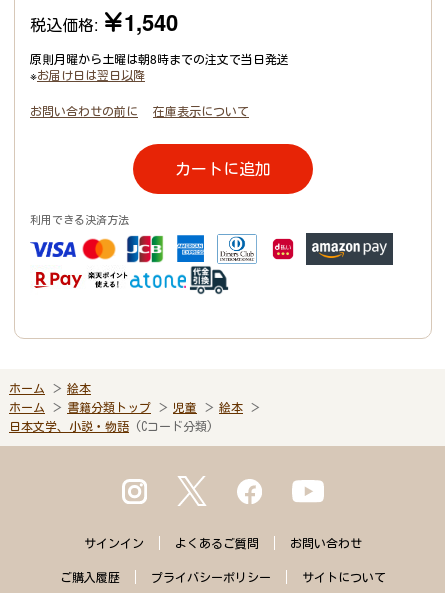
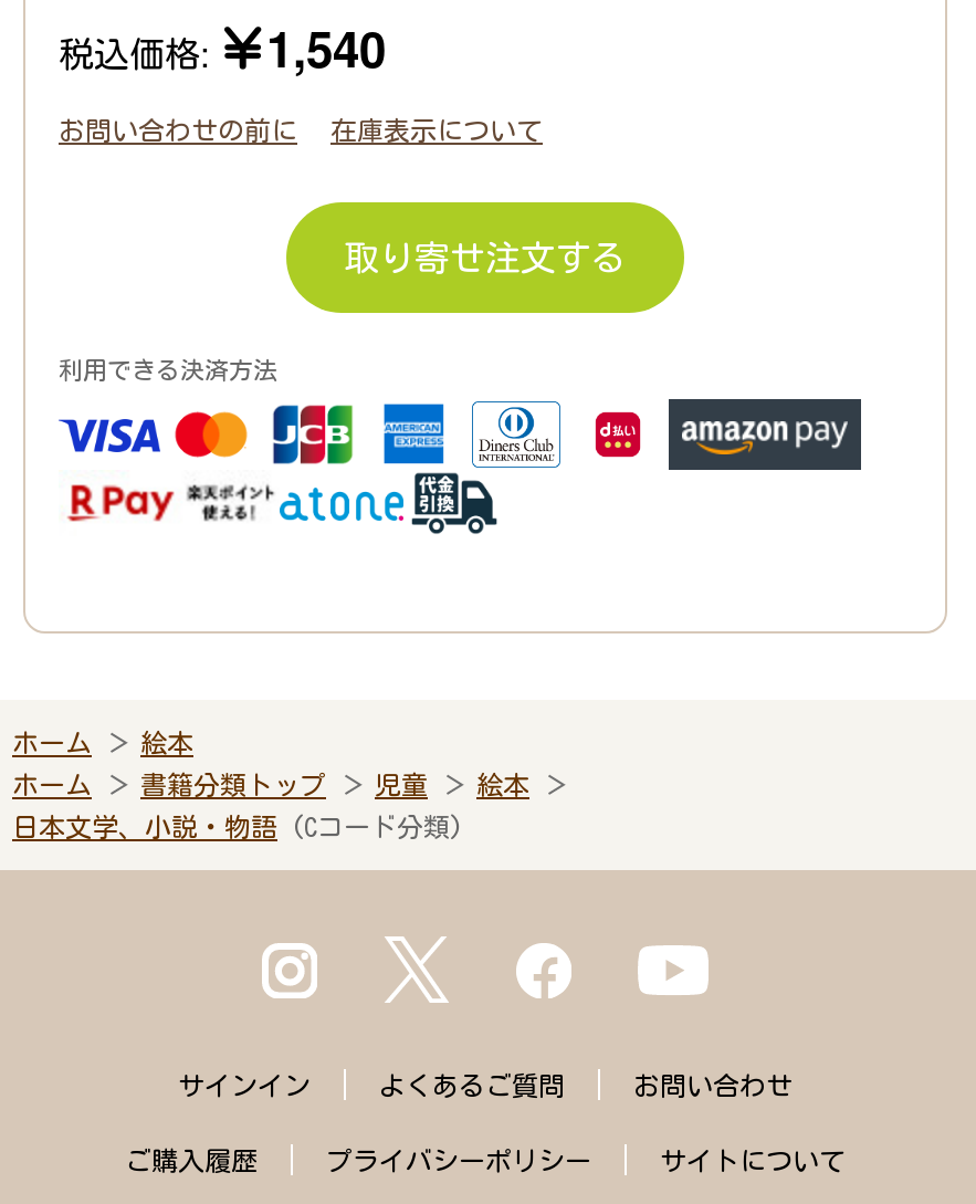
- 原則月曜から土曜は朝8時までの注文で当日発送
- ※お届け日は翌日以降

- カートに追加
+ 取り寄せ注文する
